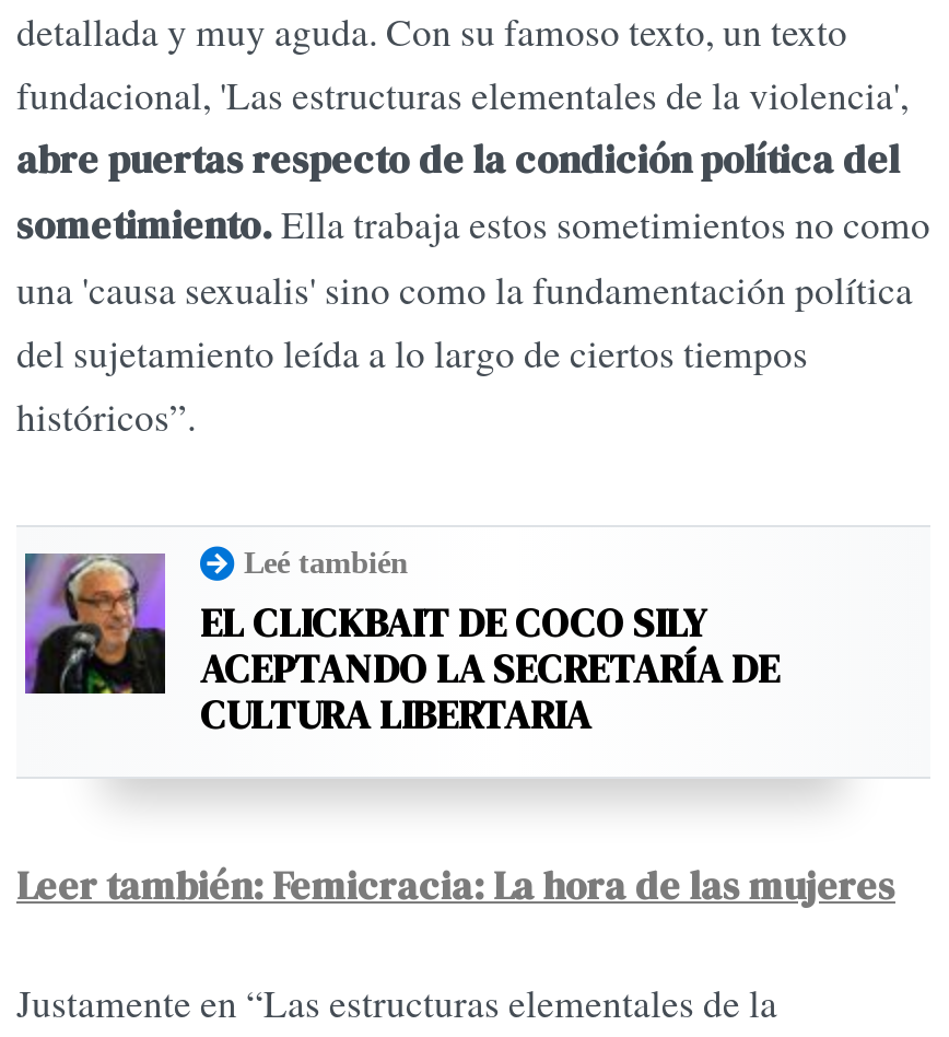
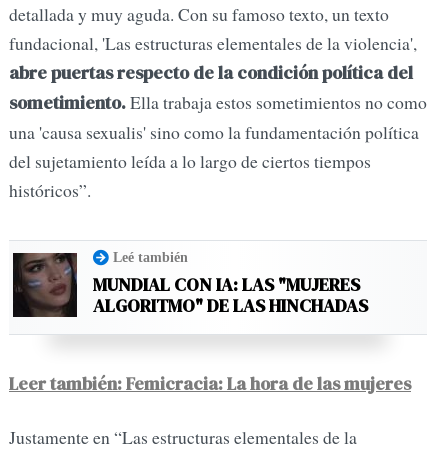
- [image]
- EL CLICKBAIT DE COCO SILY
- ACEPTANDO LA SECRETARÍA DE
- CULTURA LIBERTARIA
+ [image]
+ MUNDIAL CON IA: LAS "MUJERES
+ ALGORITMO" DE LAS HINCHADAS
